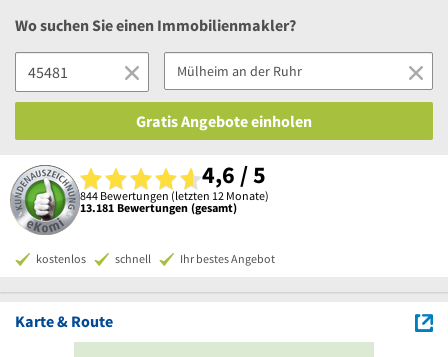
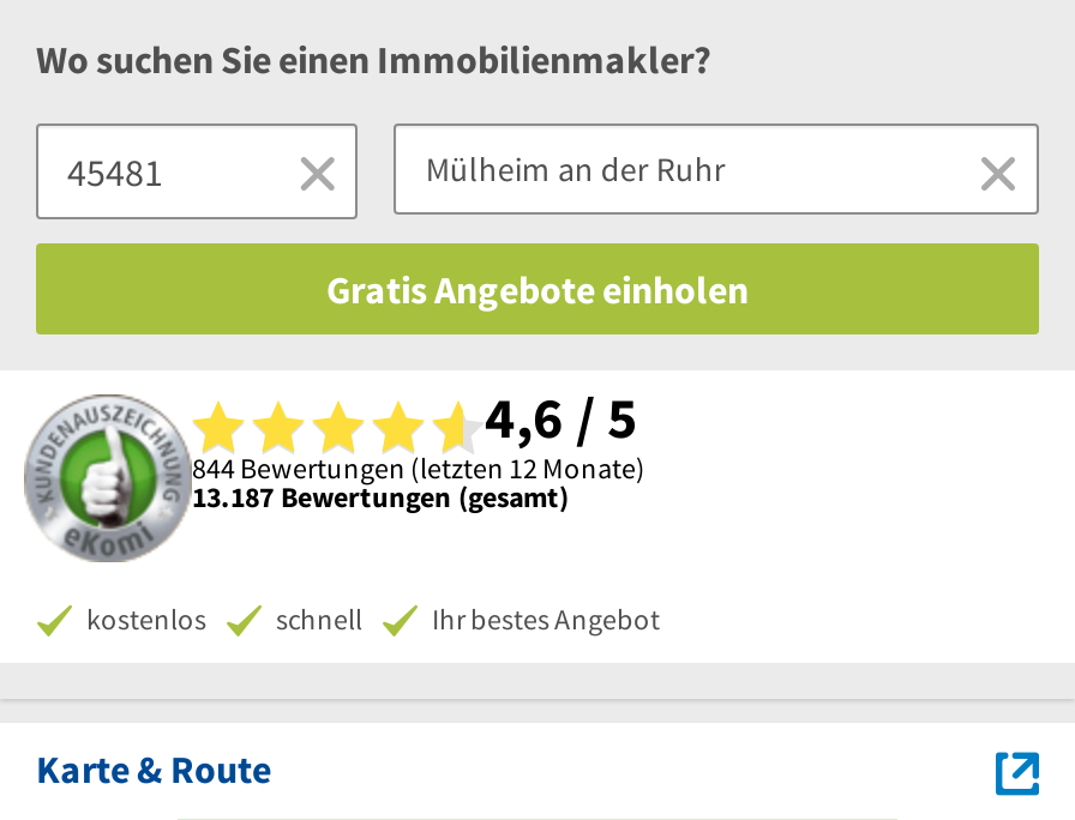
- 13.181 Bewertungen (gesamt)
+ 13.187 Bewertungen (gesamt)
